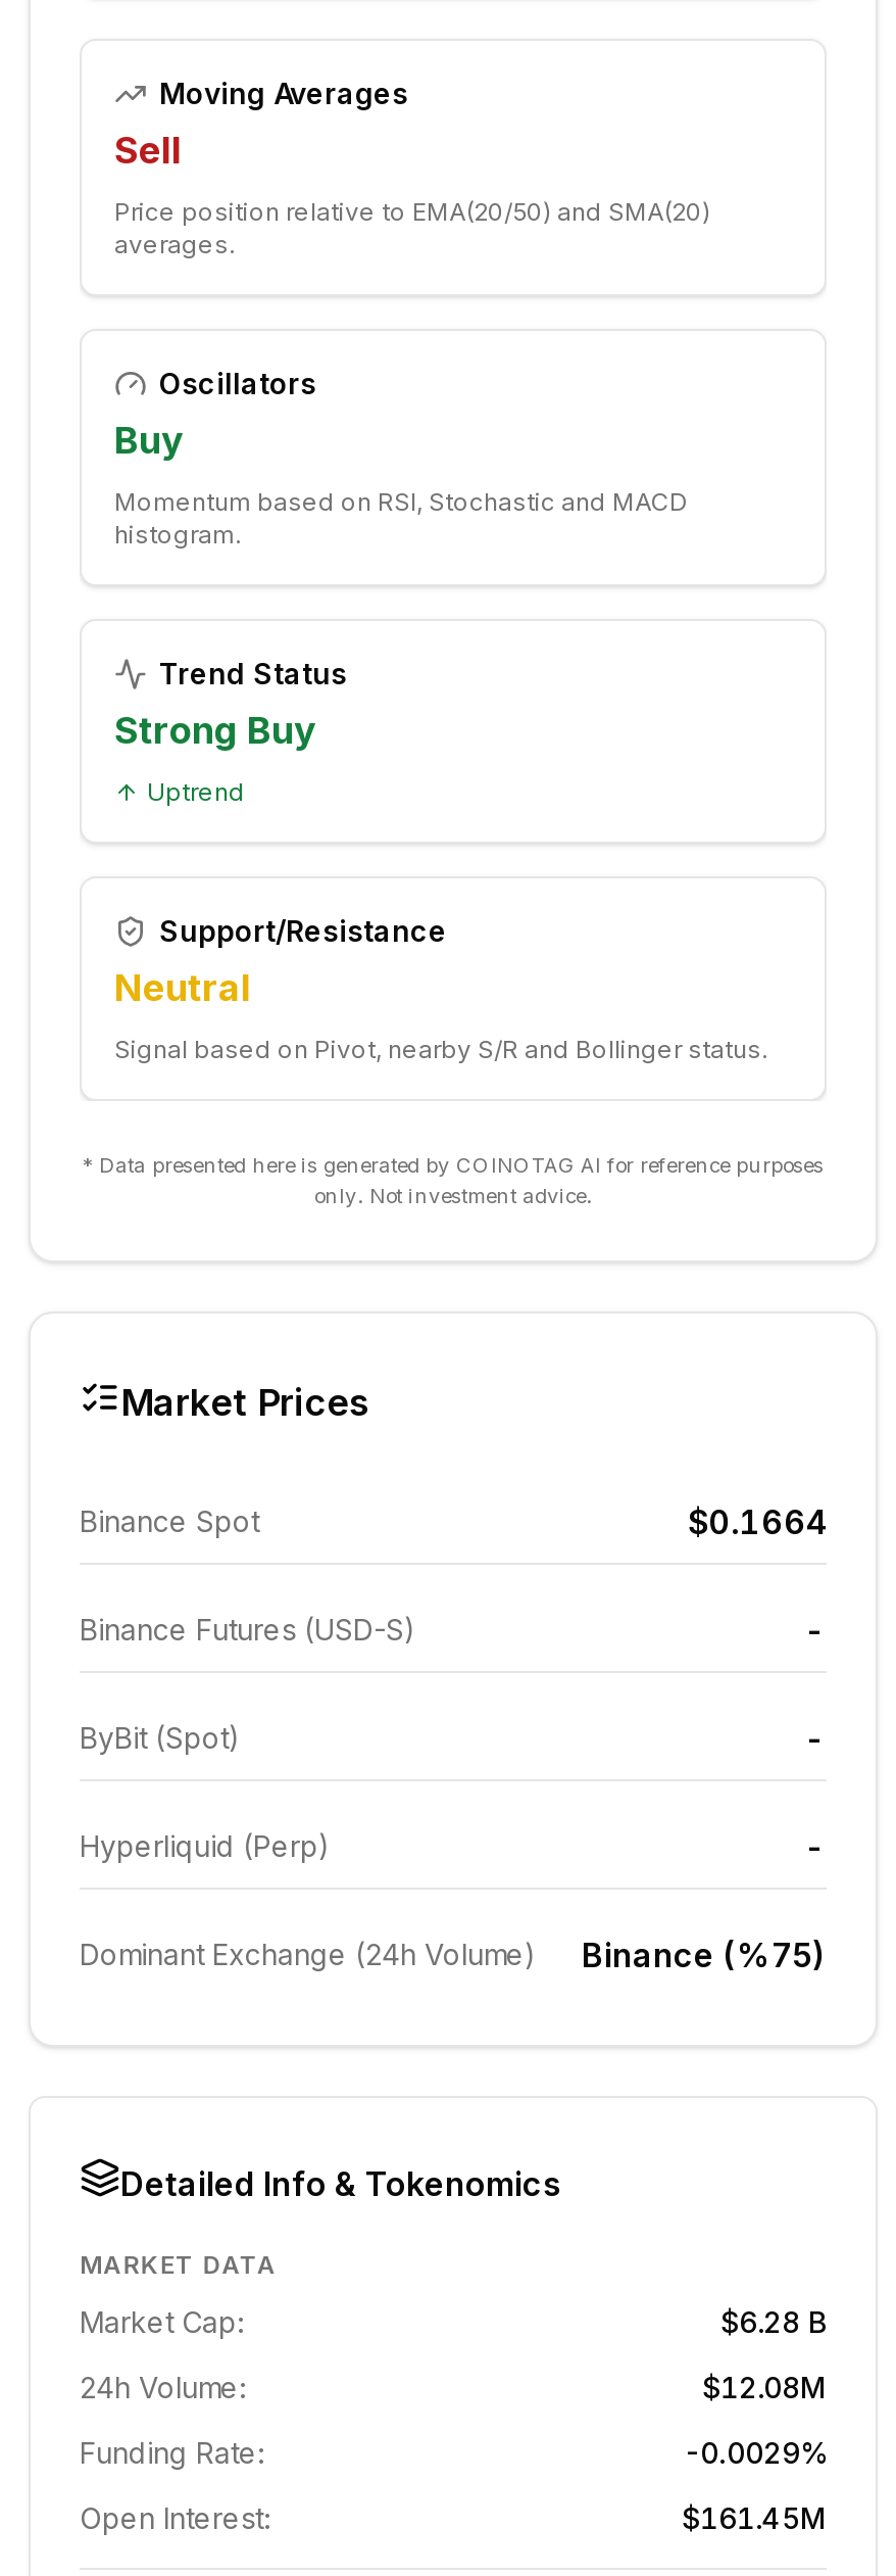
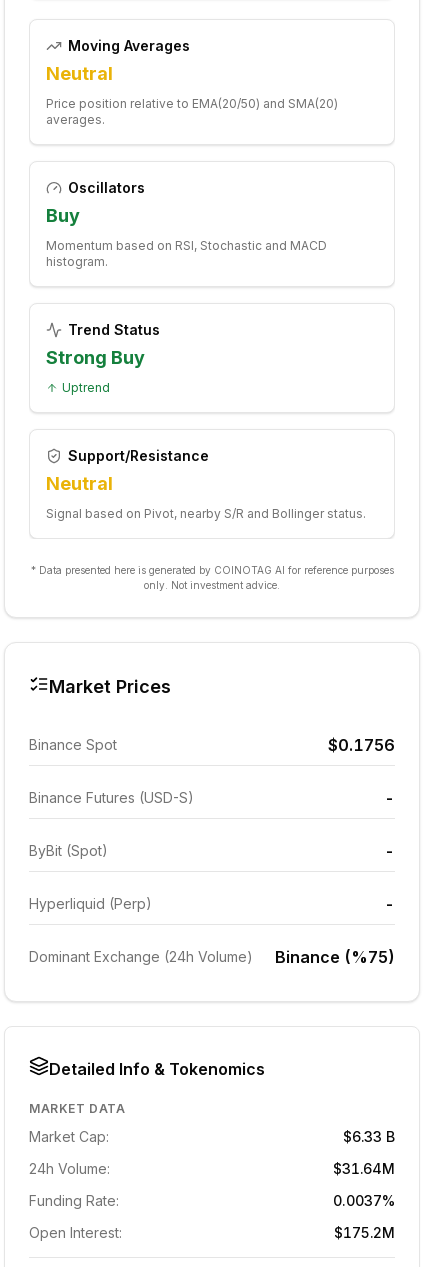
- Sell
+ Neutral

- $0.1664
+ $0.1756

- $6.28 B
+ $6.33 B

- $12.08M
+ $31.64M

- -0.0029%
+ 0.0037%

- $161.45M
+ $175.2M
